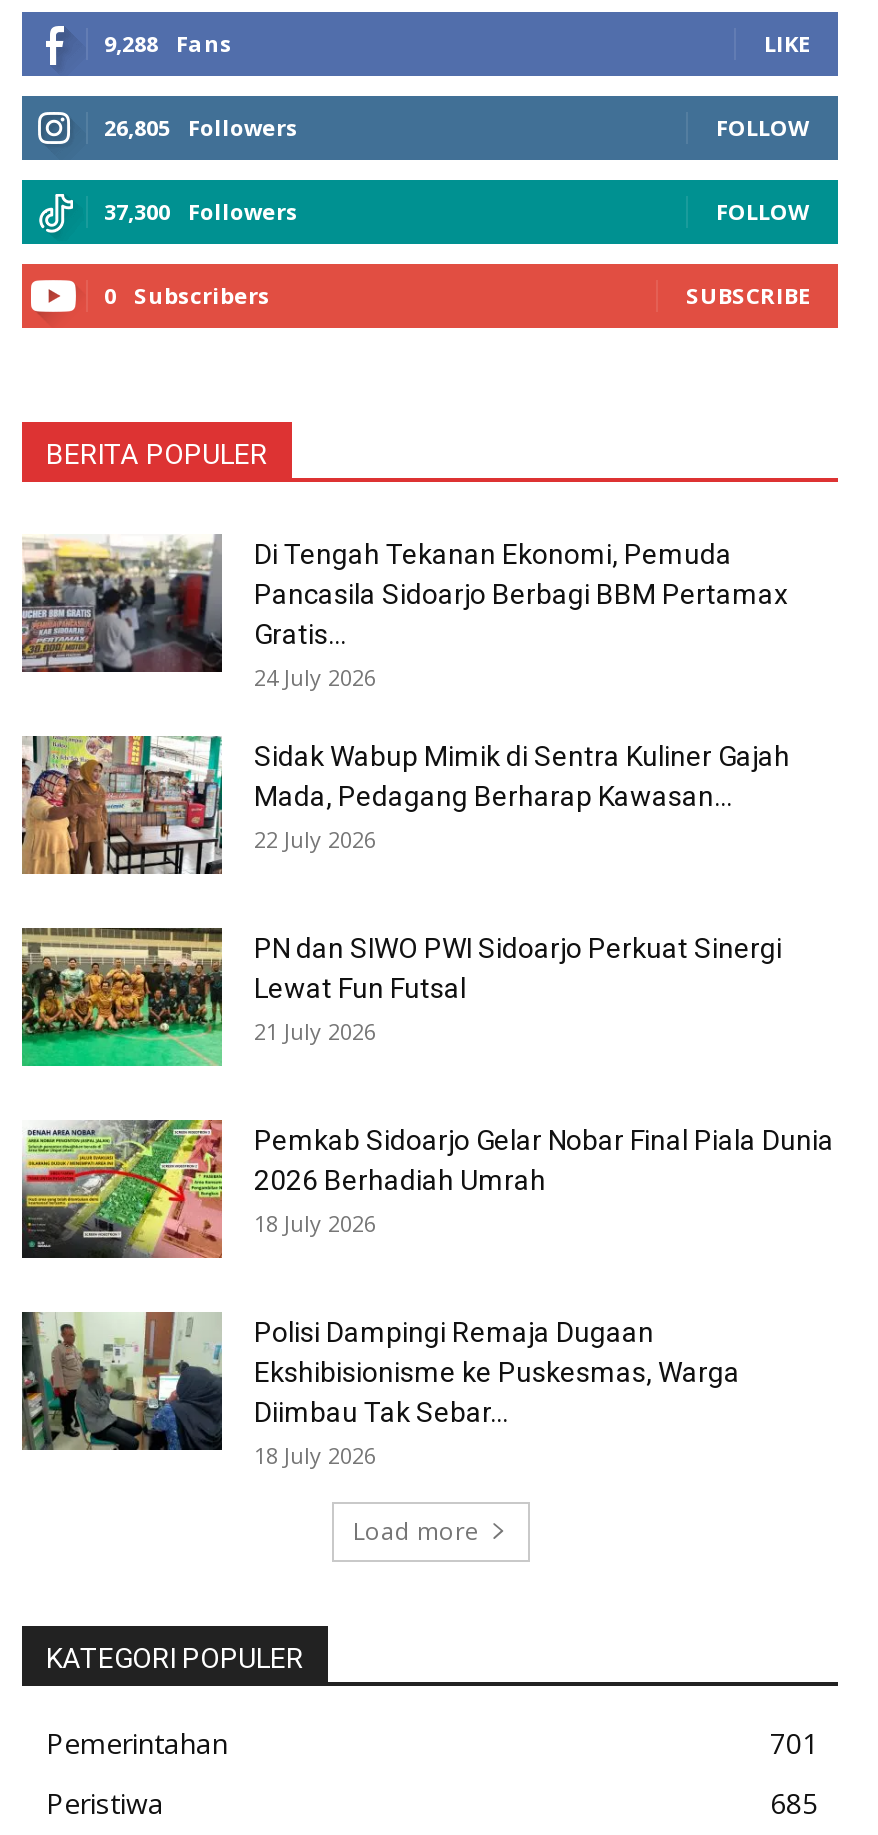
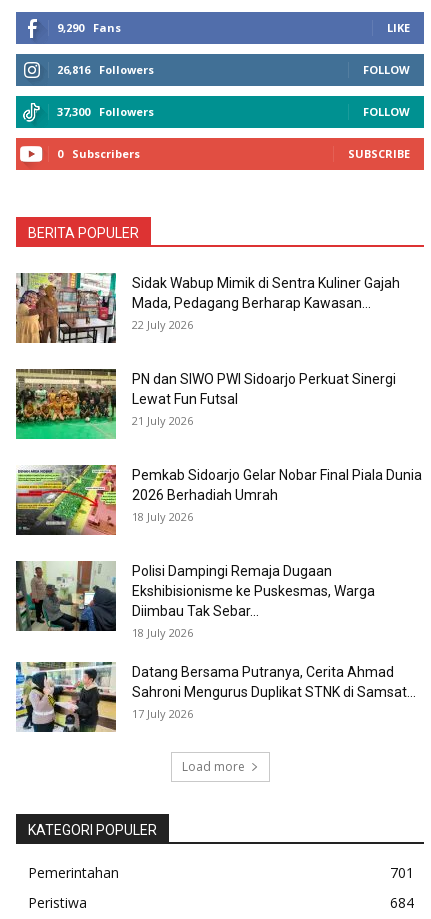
- 9,288 Fans
+ 9,290 Fans

- 26,805 Followers
+ 26,816 Followers

- [image]
- Di Tengah Tekanan Ekonomi, Pemuda
- Pancasila Sidoarjo Berbagi BBM Pertamax
- Gratis...
- 24 July 2026

moved up: [image] | Sidak Wabup Mimik di Sentra Kuliner Gajah | Mada, Pedagang Berharap Kawasan... | ... | Diimbau Tak Sebar... | 18 July 2026

+ [image]
+ Datang Bersama Putranya, Cerita Ahmad
+ Sahroni Mengurus Duplikat STNK di Samsat...
+ 17 July 2026

- 685
+ 684
